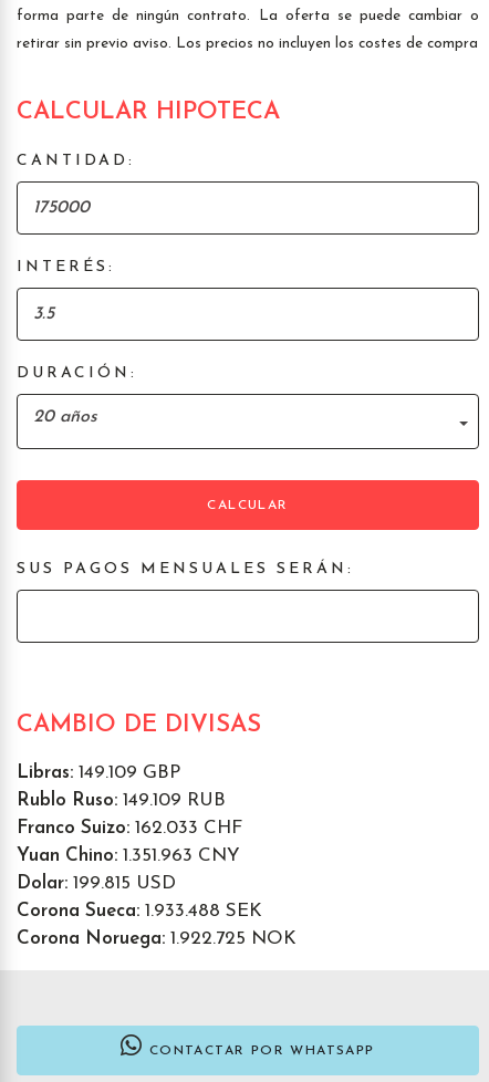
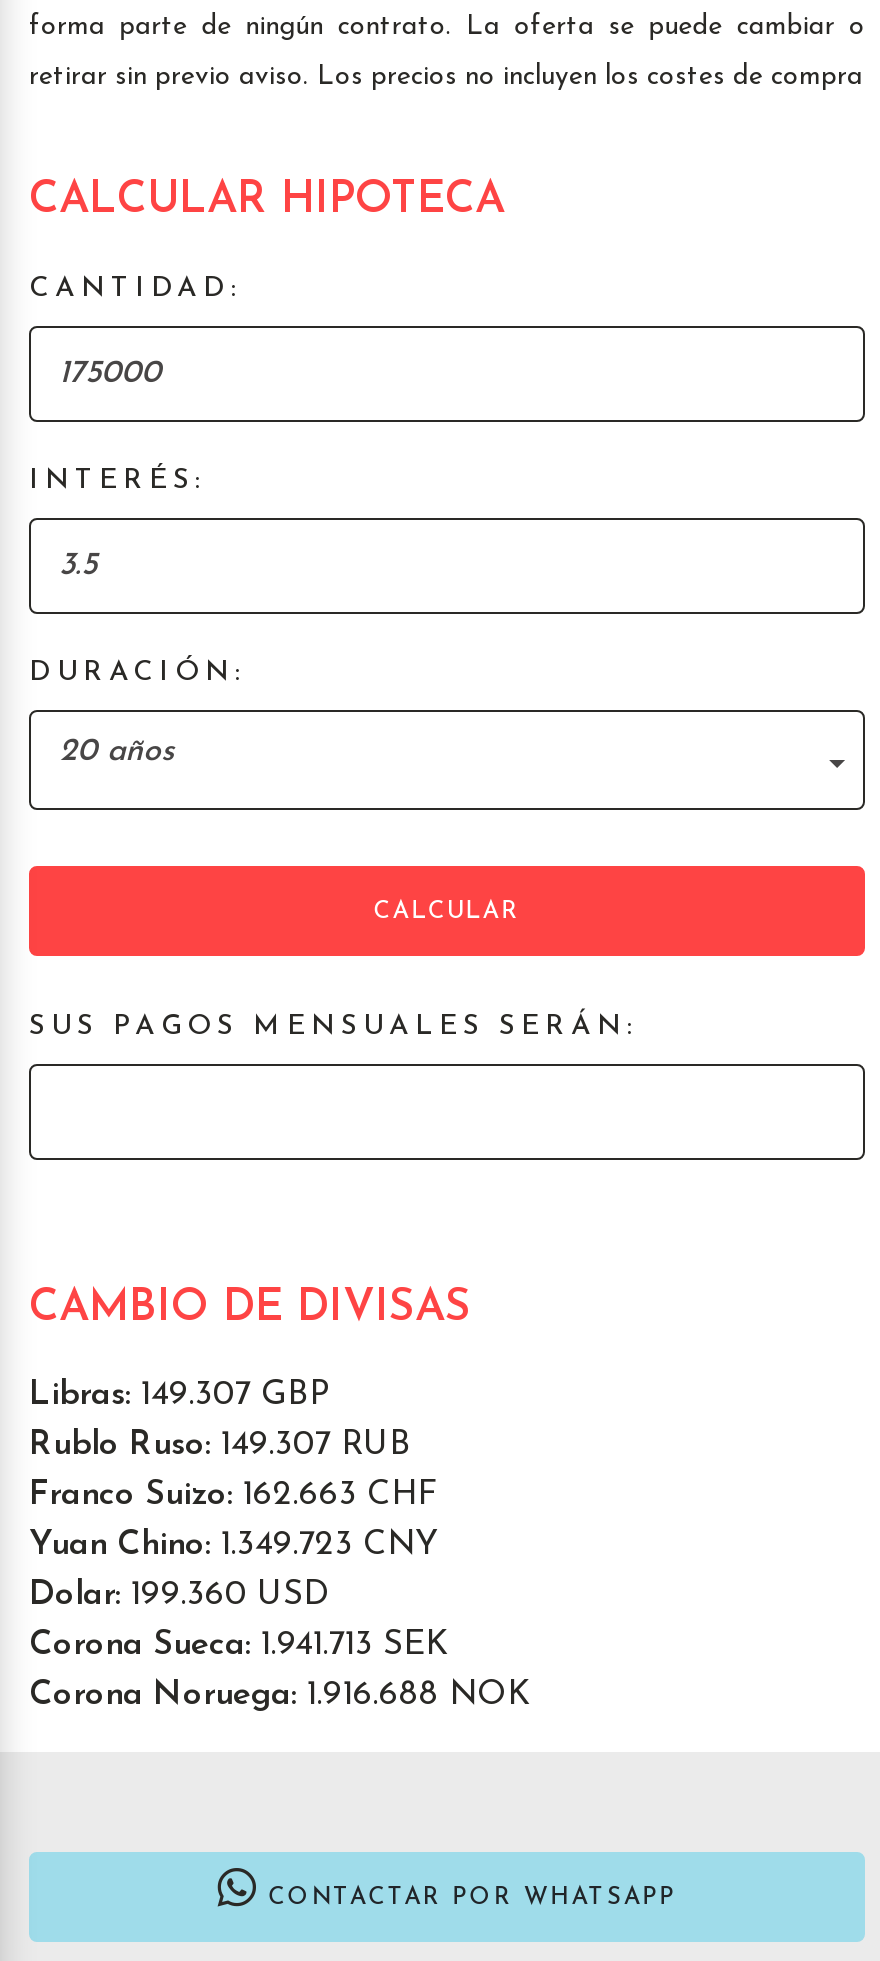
- Libras: 149.109 GBP
+ Libras: 149.307 GBP

- Rublo Ruso: 149.109 RUB
+ Rublo Ruso: 149.307 RUB

- Franco Suizo: 162.033 CHF
+ Franco Suizo: 162.663 CHF

- Yuan Chino: 1.351.963 CNY
+ Yuan Chino: 1.349.723 CNY

- Dolar: 199.815 USD
+ Dolar: 199.360 USD

- Corona Sueca: 1.933.488 SEK
+ Corona Sueca: 1.941.713 SEK

- Corona Noruega: 1.922.725 NOK
+ Corona Noruega: 1.916.688 NOK
